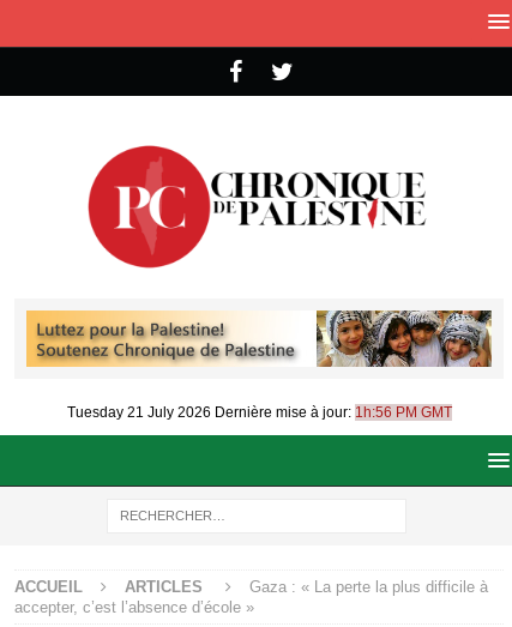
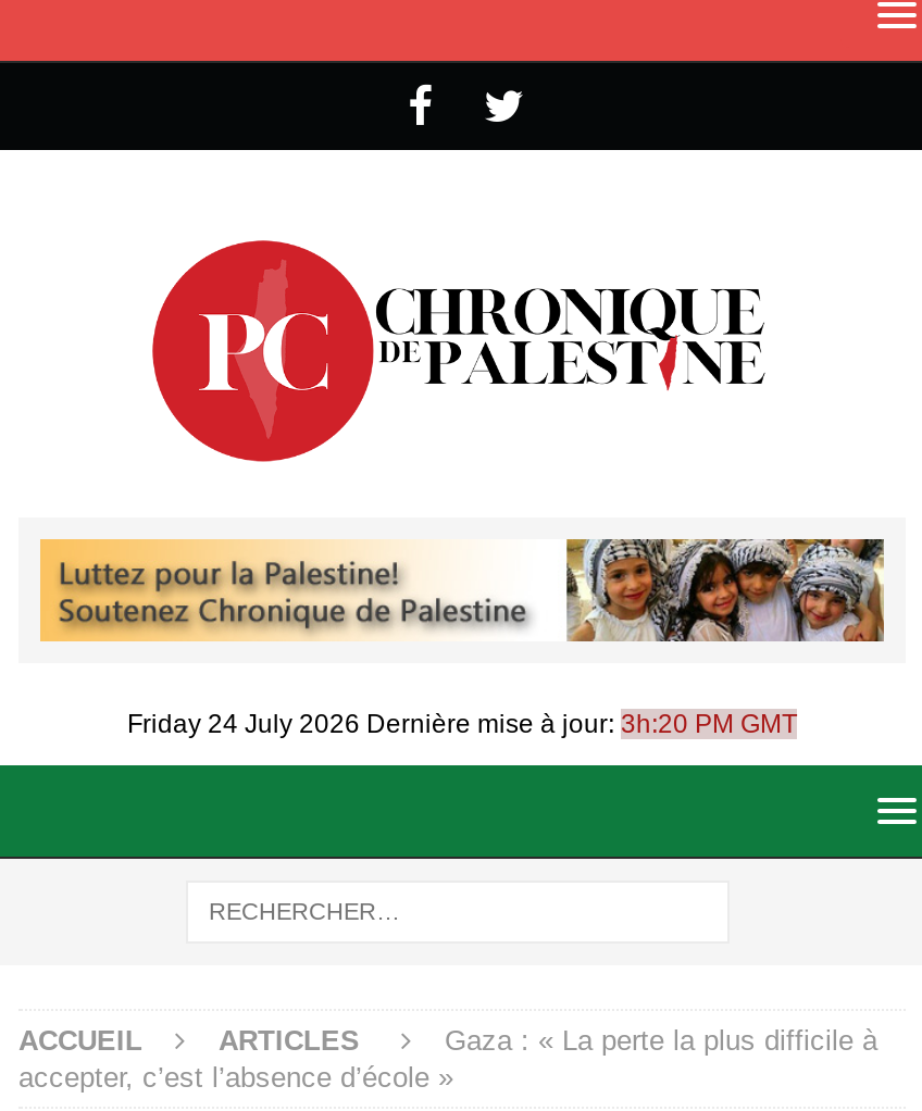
- Tuesday 21 July 2026 Dernière mise à jour: 1h:56 PM GMT
+ Friday 24 July 2026 Dernière mise à jour: 3h:20 PM GMT
